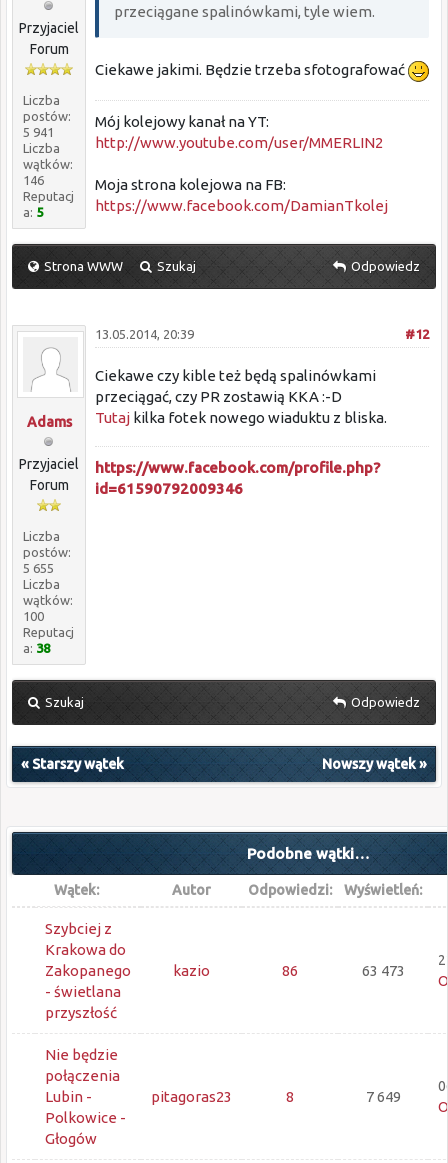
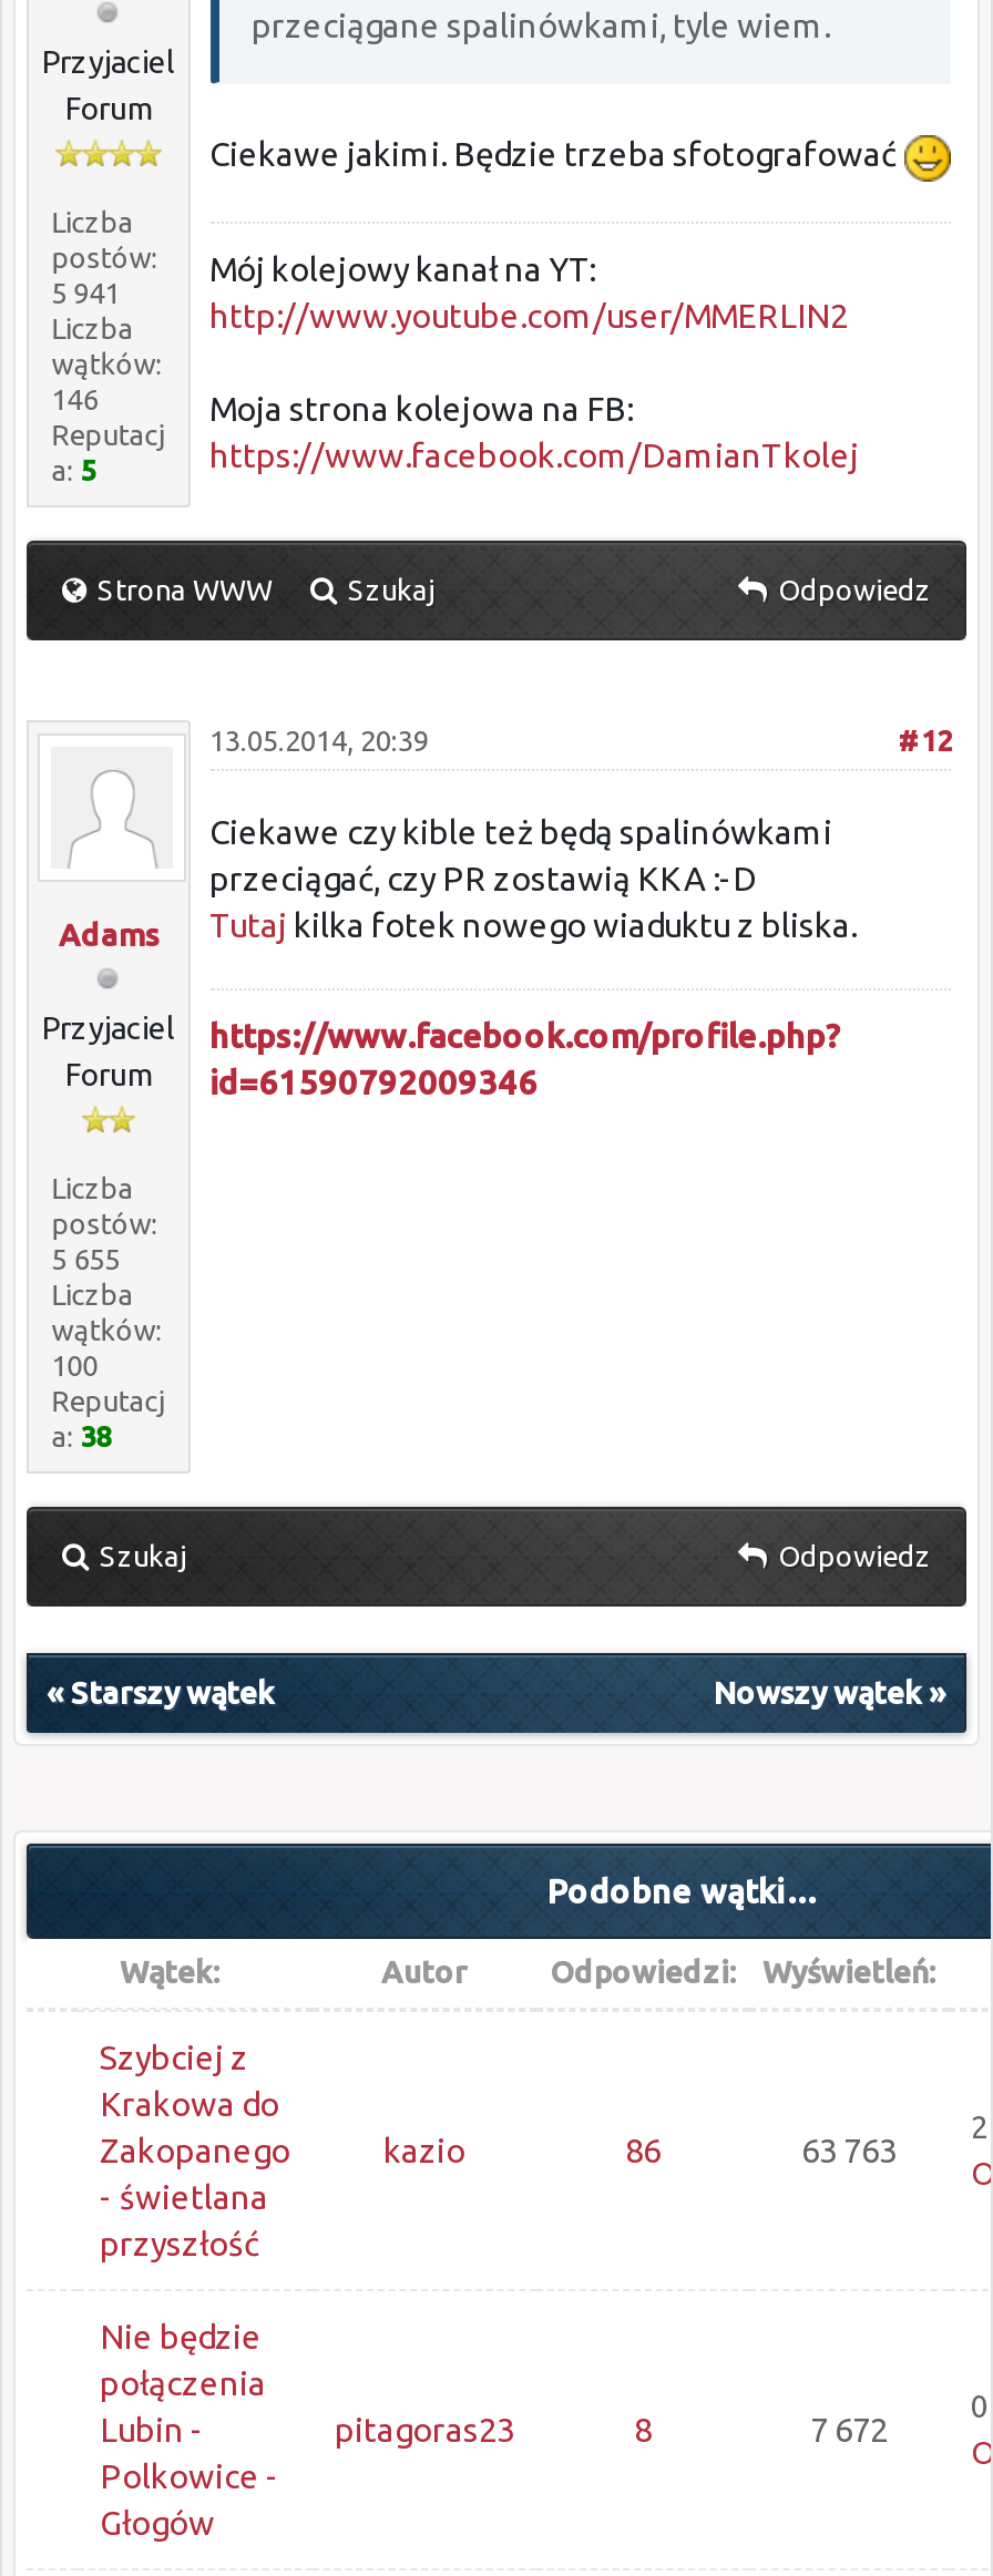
- 63 473
+ 63 763

- 7 649
+ 7 672
